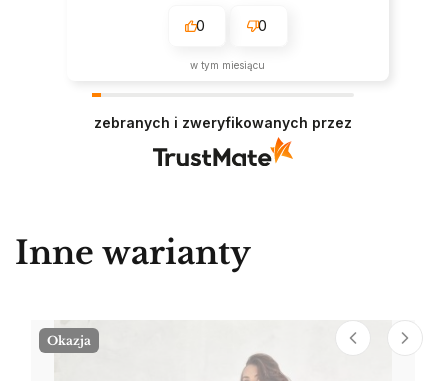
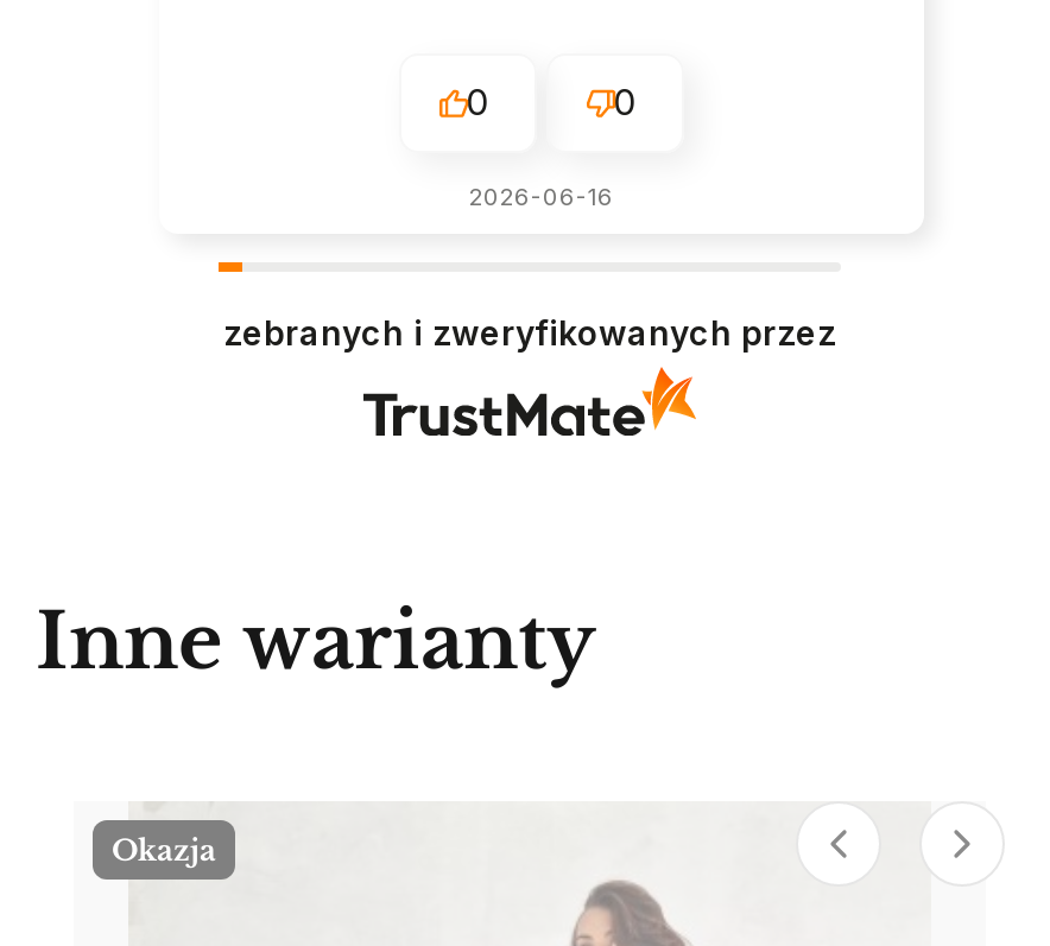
- w tym miesiącu
+ 2026-06-16
